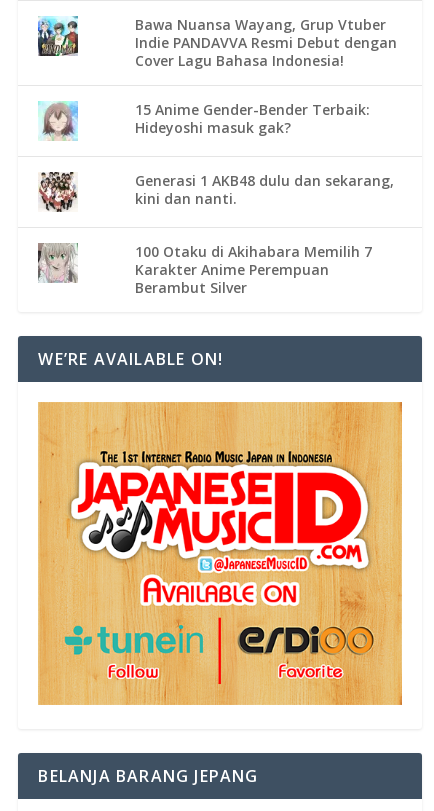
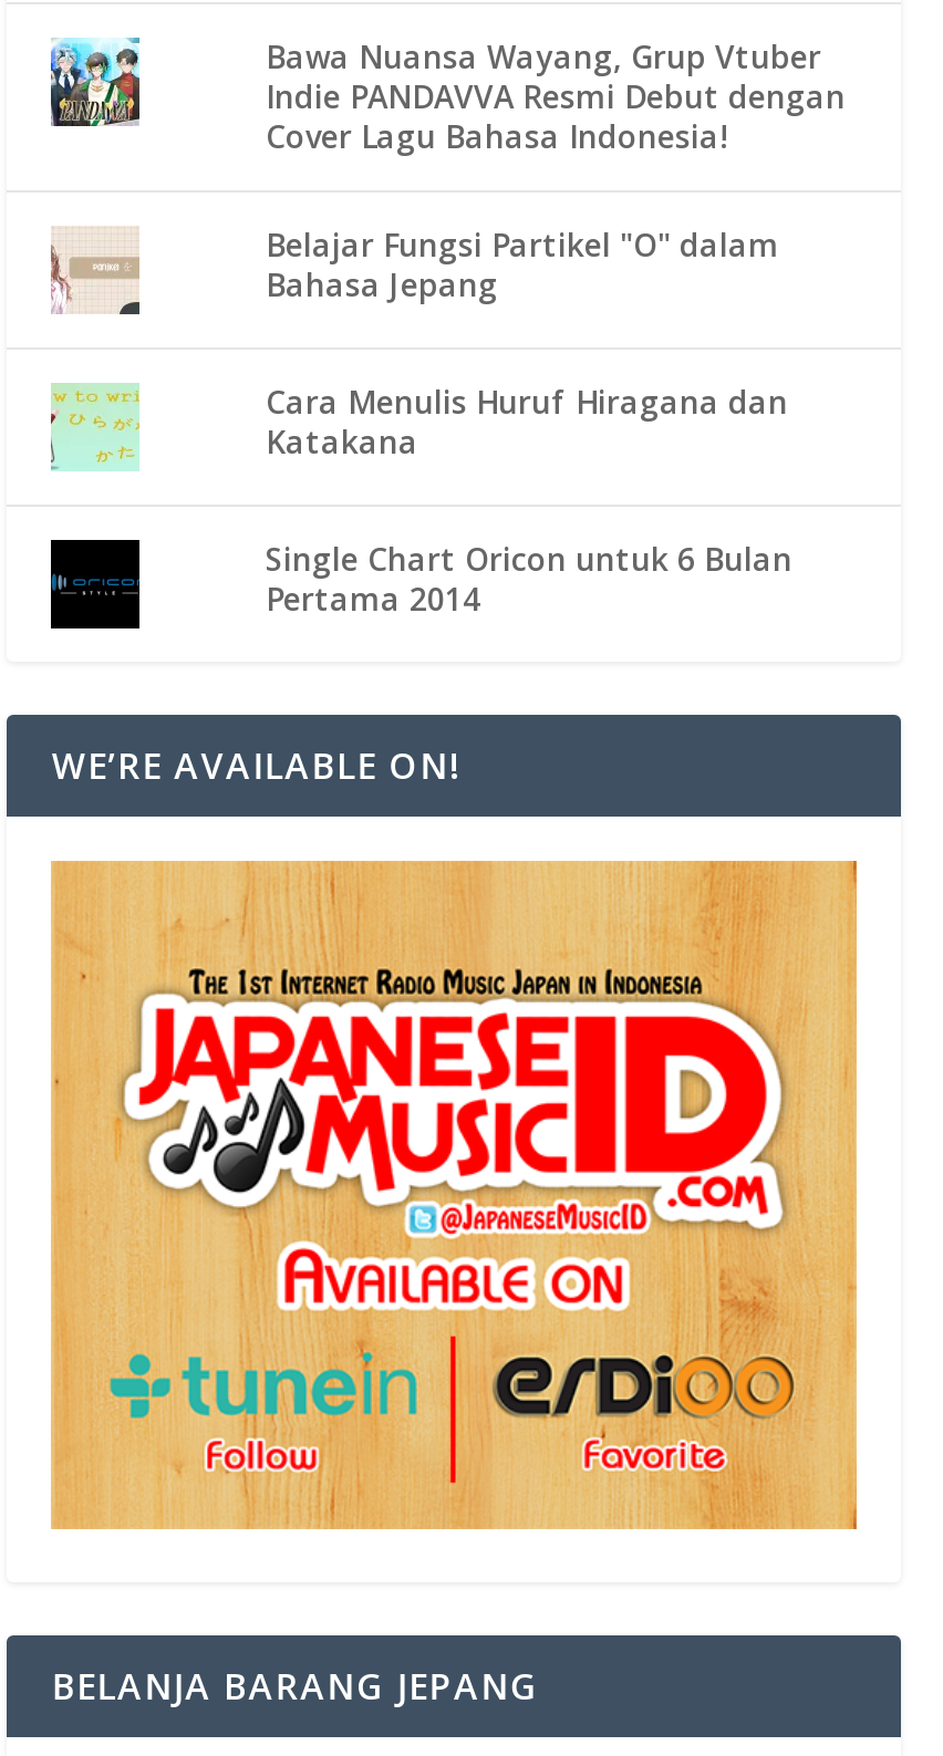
- [image]
+ [image]

- 15 Anime Gender-Bender Terbaik:
- Hideyoshi masuk gak?
+ Belajar Fungsi Partikel "O" dalam
+ Bahasa Jepang

- [image]
+ [image]

- Generasi 1 AKB48 dulu dan sekarang,
- kini dan nanti.
+ Cara Menulis Huruf Hiragana dan
+ Katakana

- [image]
+ [image]

- 100 Otaku di Akihabara Memilih 7
- Karakter Anime Perempuan
- Berambut Silver
+ Single Chart Oricon untuk 6 Bulan
+ Pertama 2014
